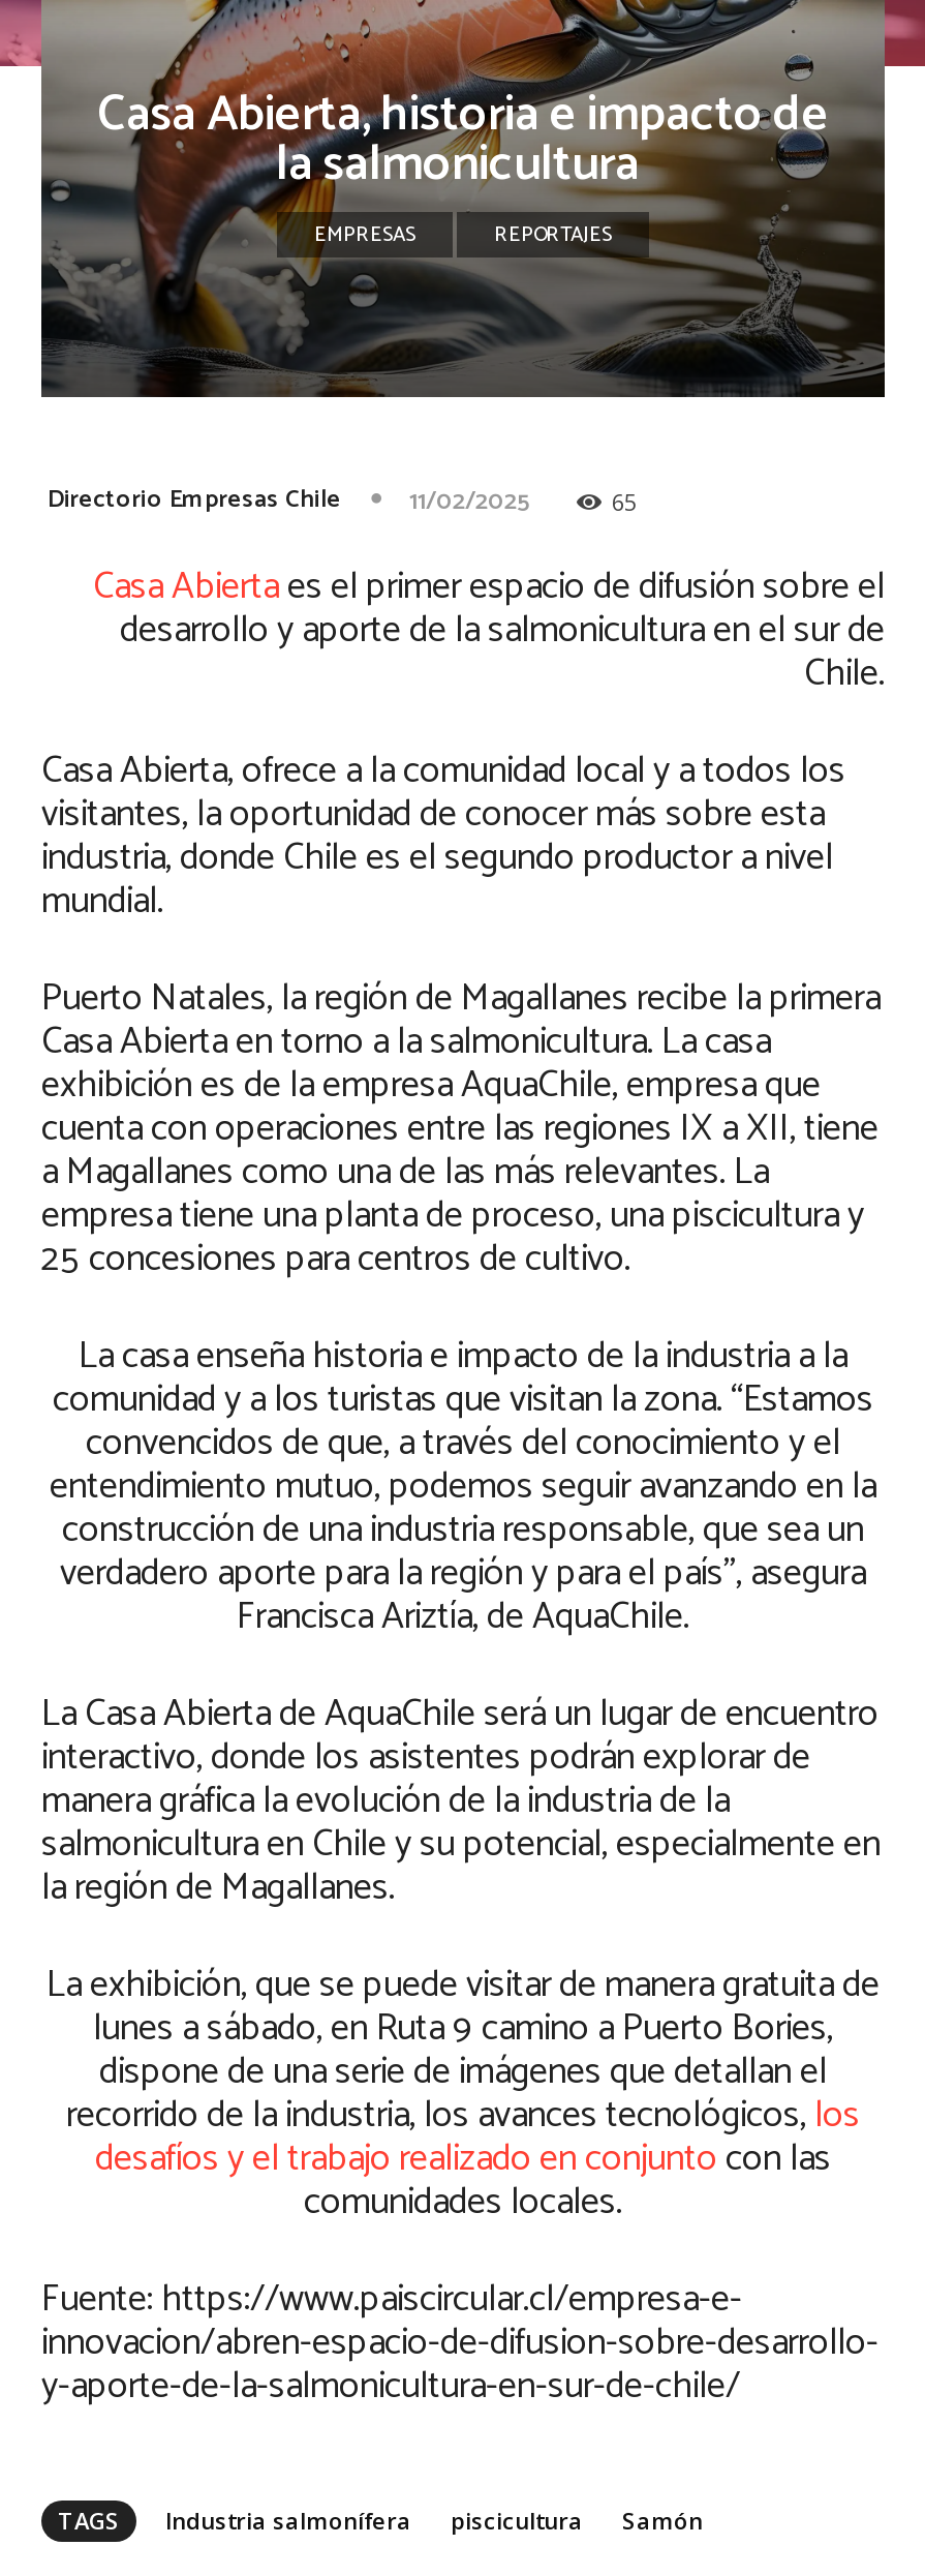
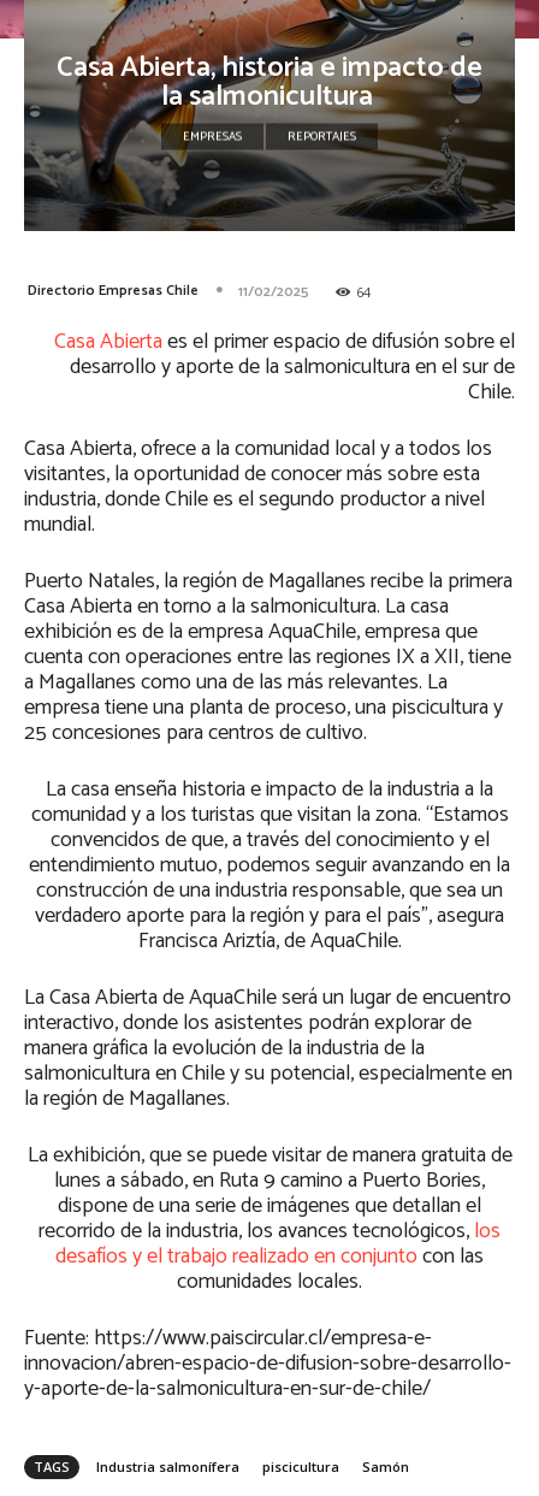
- 65
+ 64
